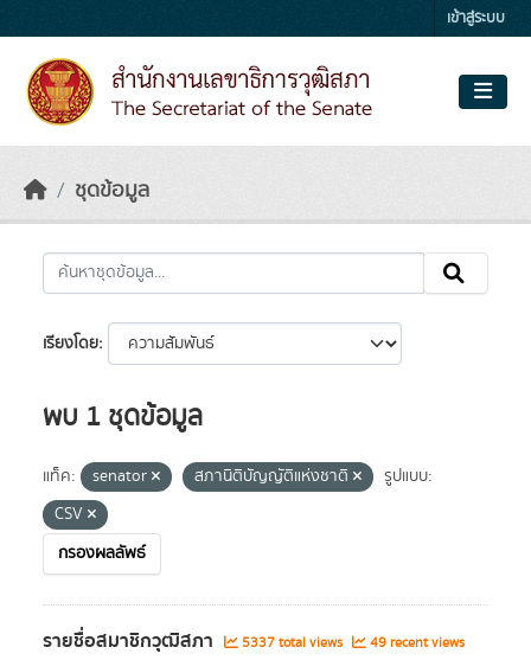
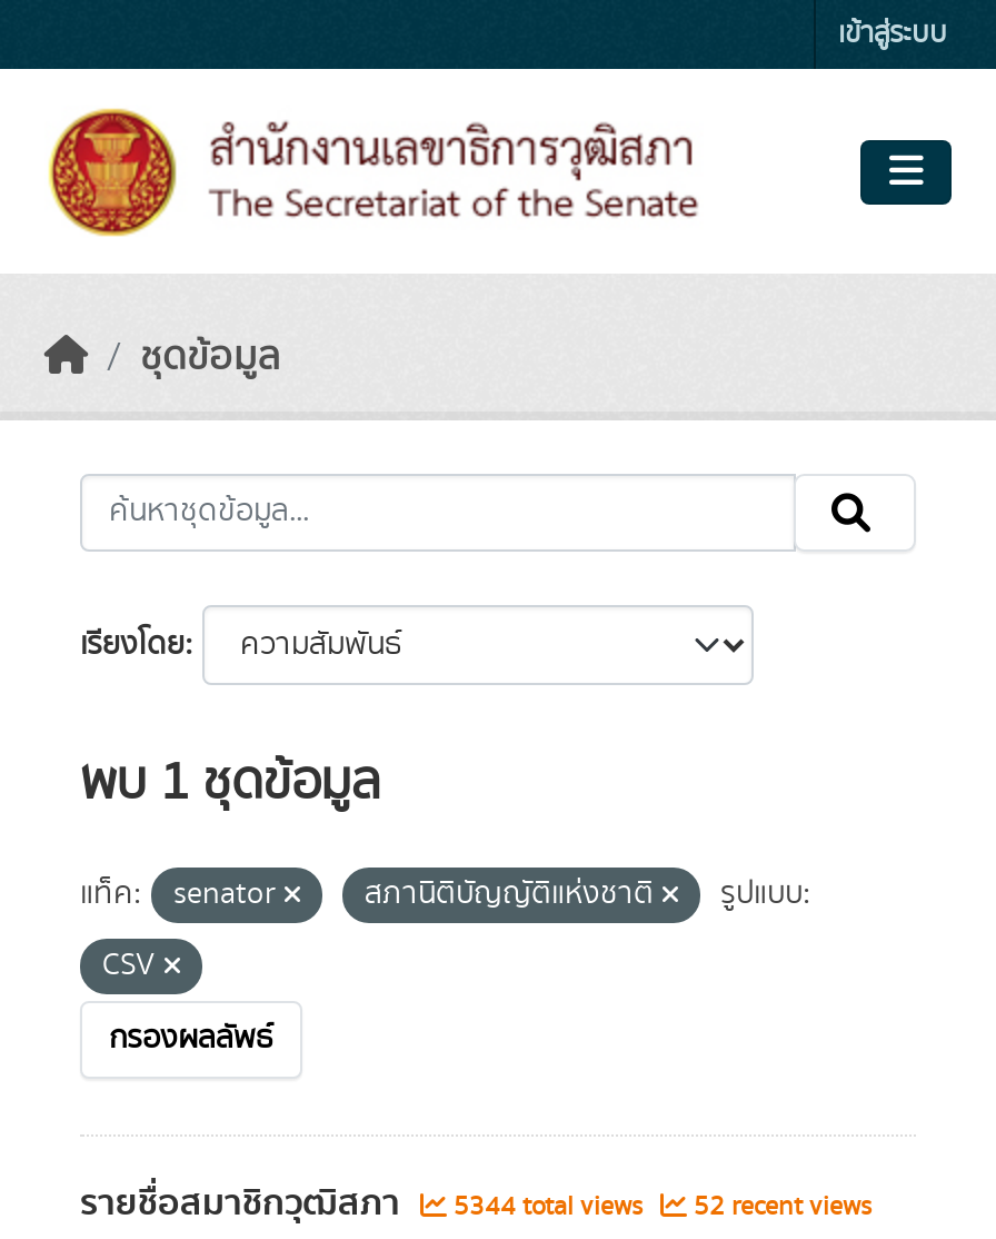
- 5337 total views
+ 5344 total views

- 49 recent views
+ 52 recent views
